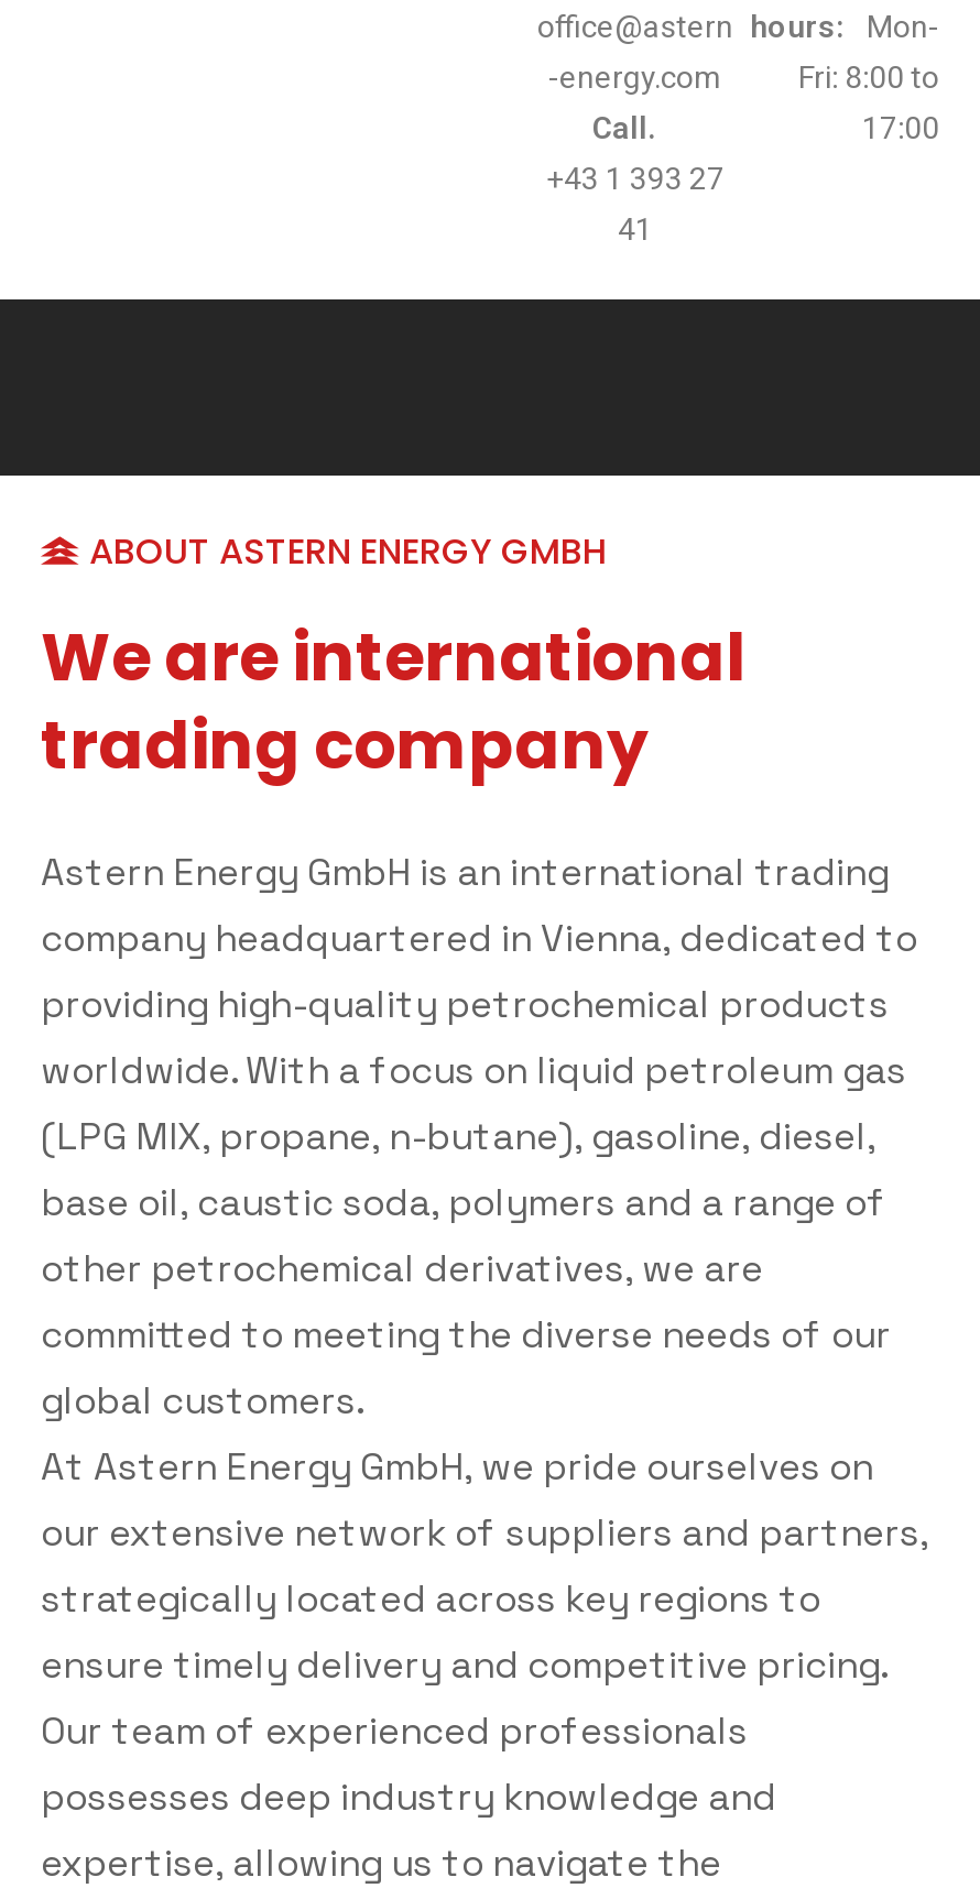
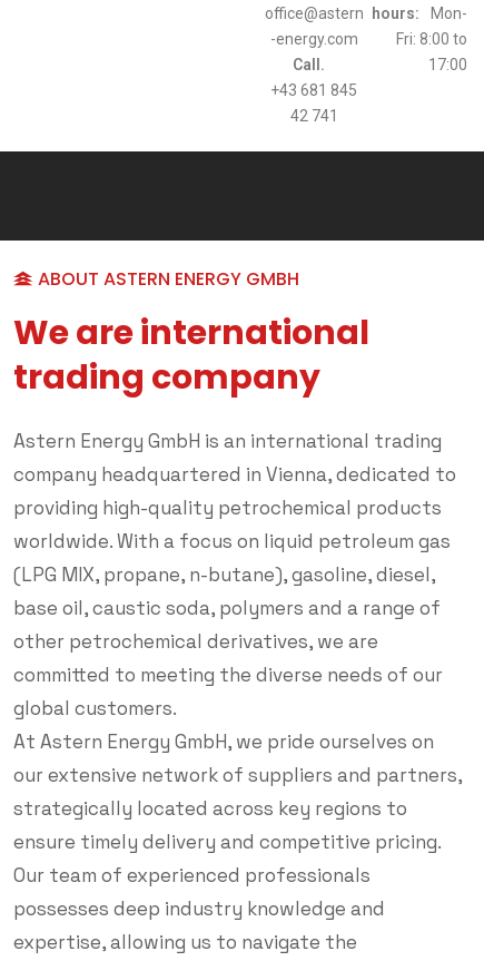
- +43 1 393 27
- 41
+ +43 681 845
+ 42 741
